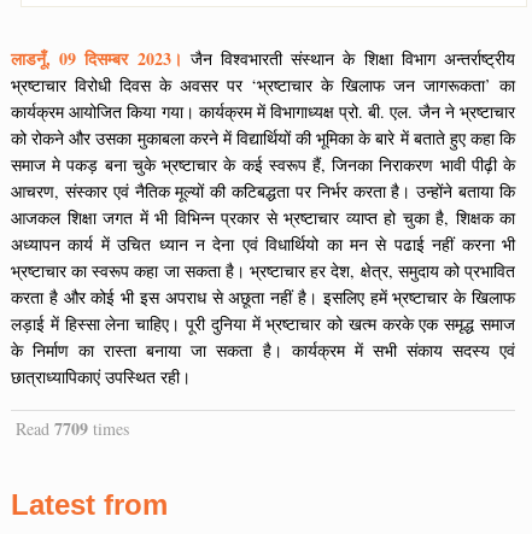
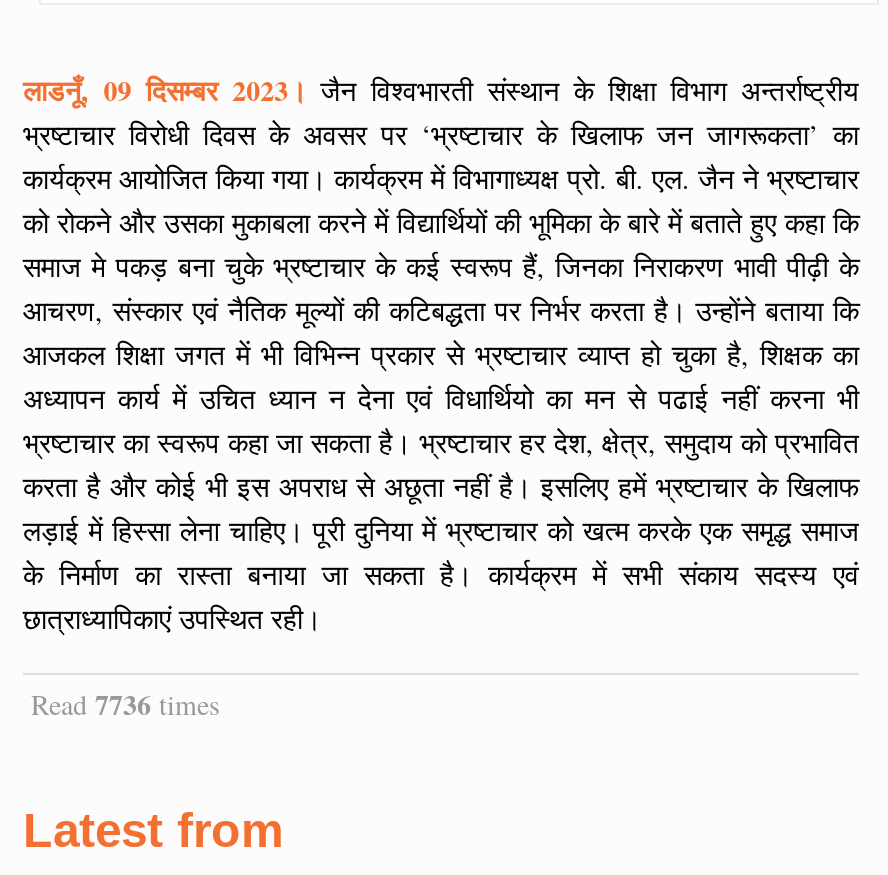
- Read 7709 times
+ Read 7736 times
